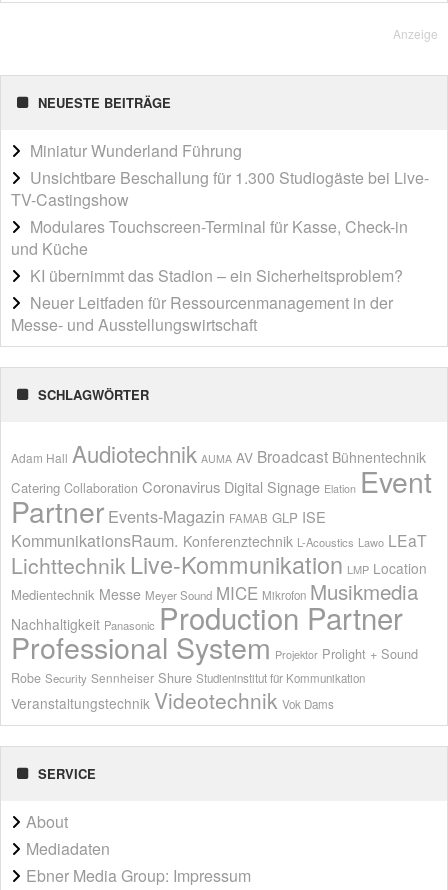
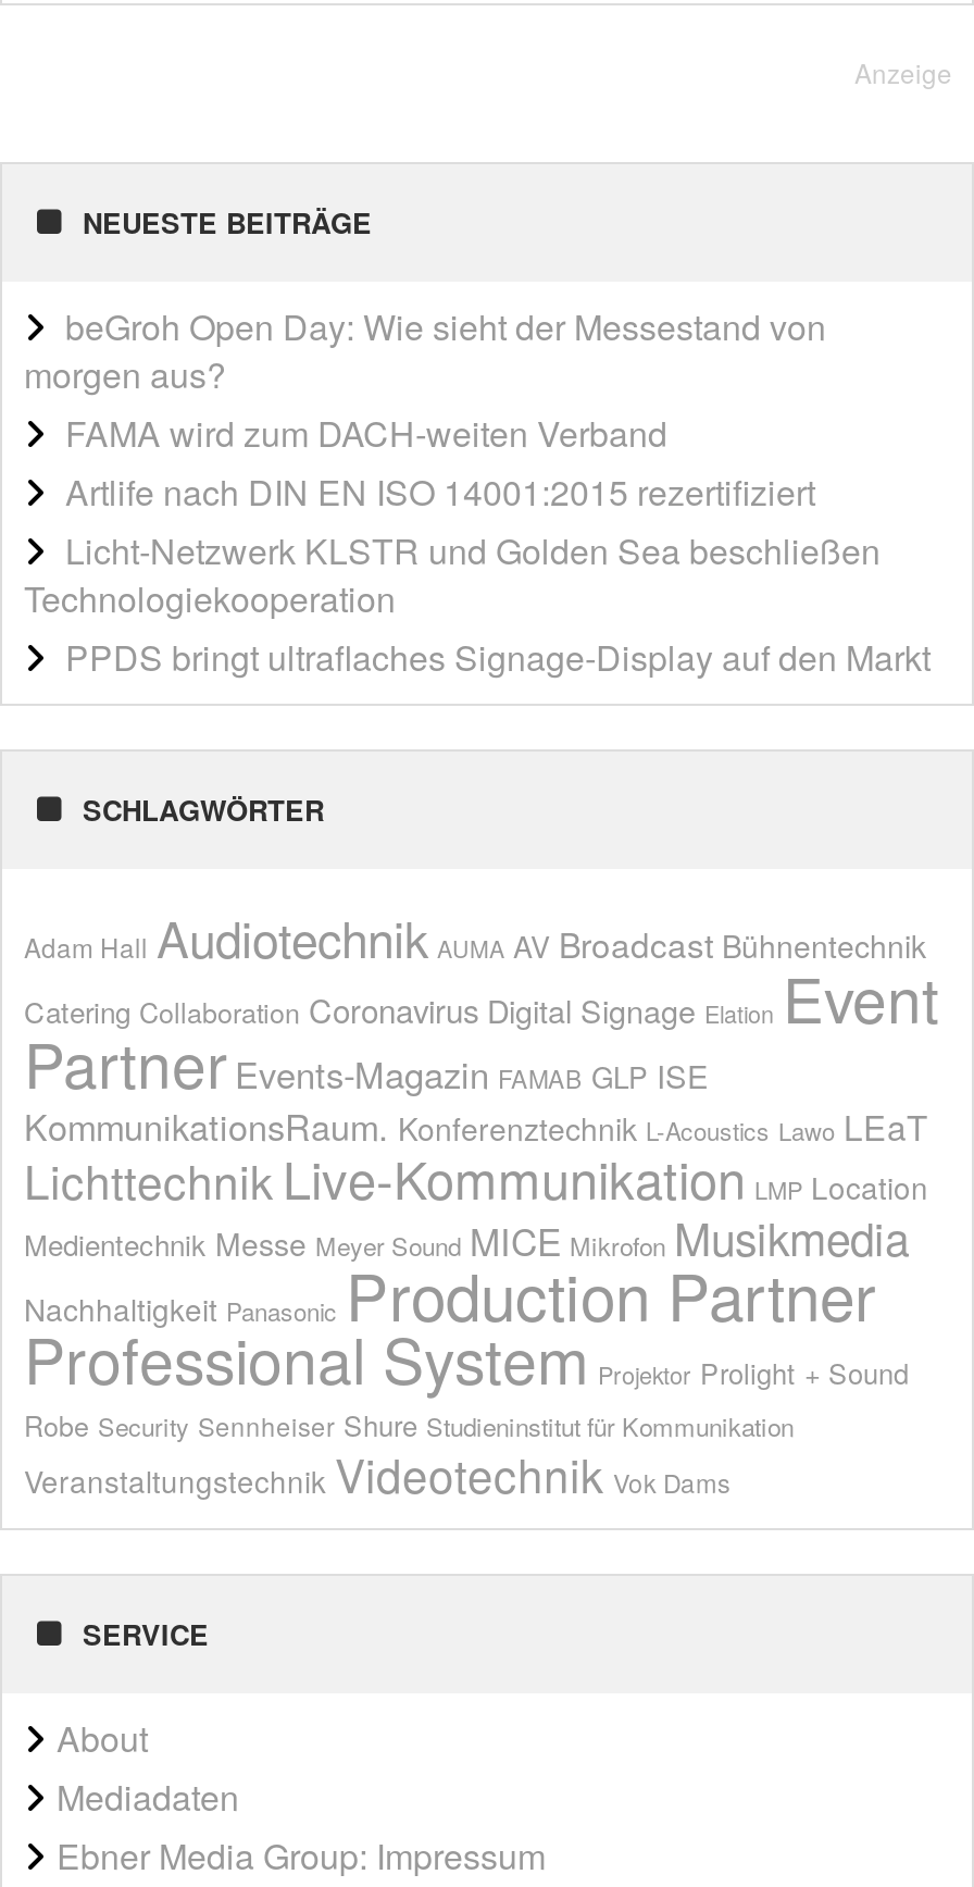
- Miniatur Wunderland Führung
- Unsichtbare Beschallung für 1.300 Studiogäste bei Live-
- TV-Castingshow
- Modulares Touchscreen-Terminal für Kasse, Check-in
- und Küche
- KI übernimmt das Stadion – ein Sicherheitsproblem?
- Neuer Leitfaden für Ressourcenmanagement in der
- Messe- und Ausstellungswirtschaft
+ beGroh Open Day: Wie sieht der Messestand von
+ morgen aus?
+ FAMA wird zum DACH-weiten Verband
+ Artlife nach DIN EN ISO 14001:2015 rezertifiziert
+ Licht-Netzwerk KLSTR und Golden Sea beschließen
+ Technologiekooperation
+ PPDS bringt ultraflaches Signage-Display auf den Markt
